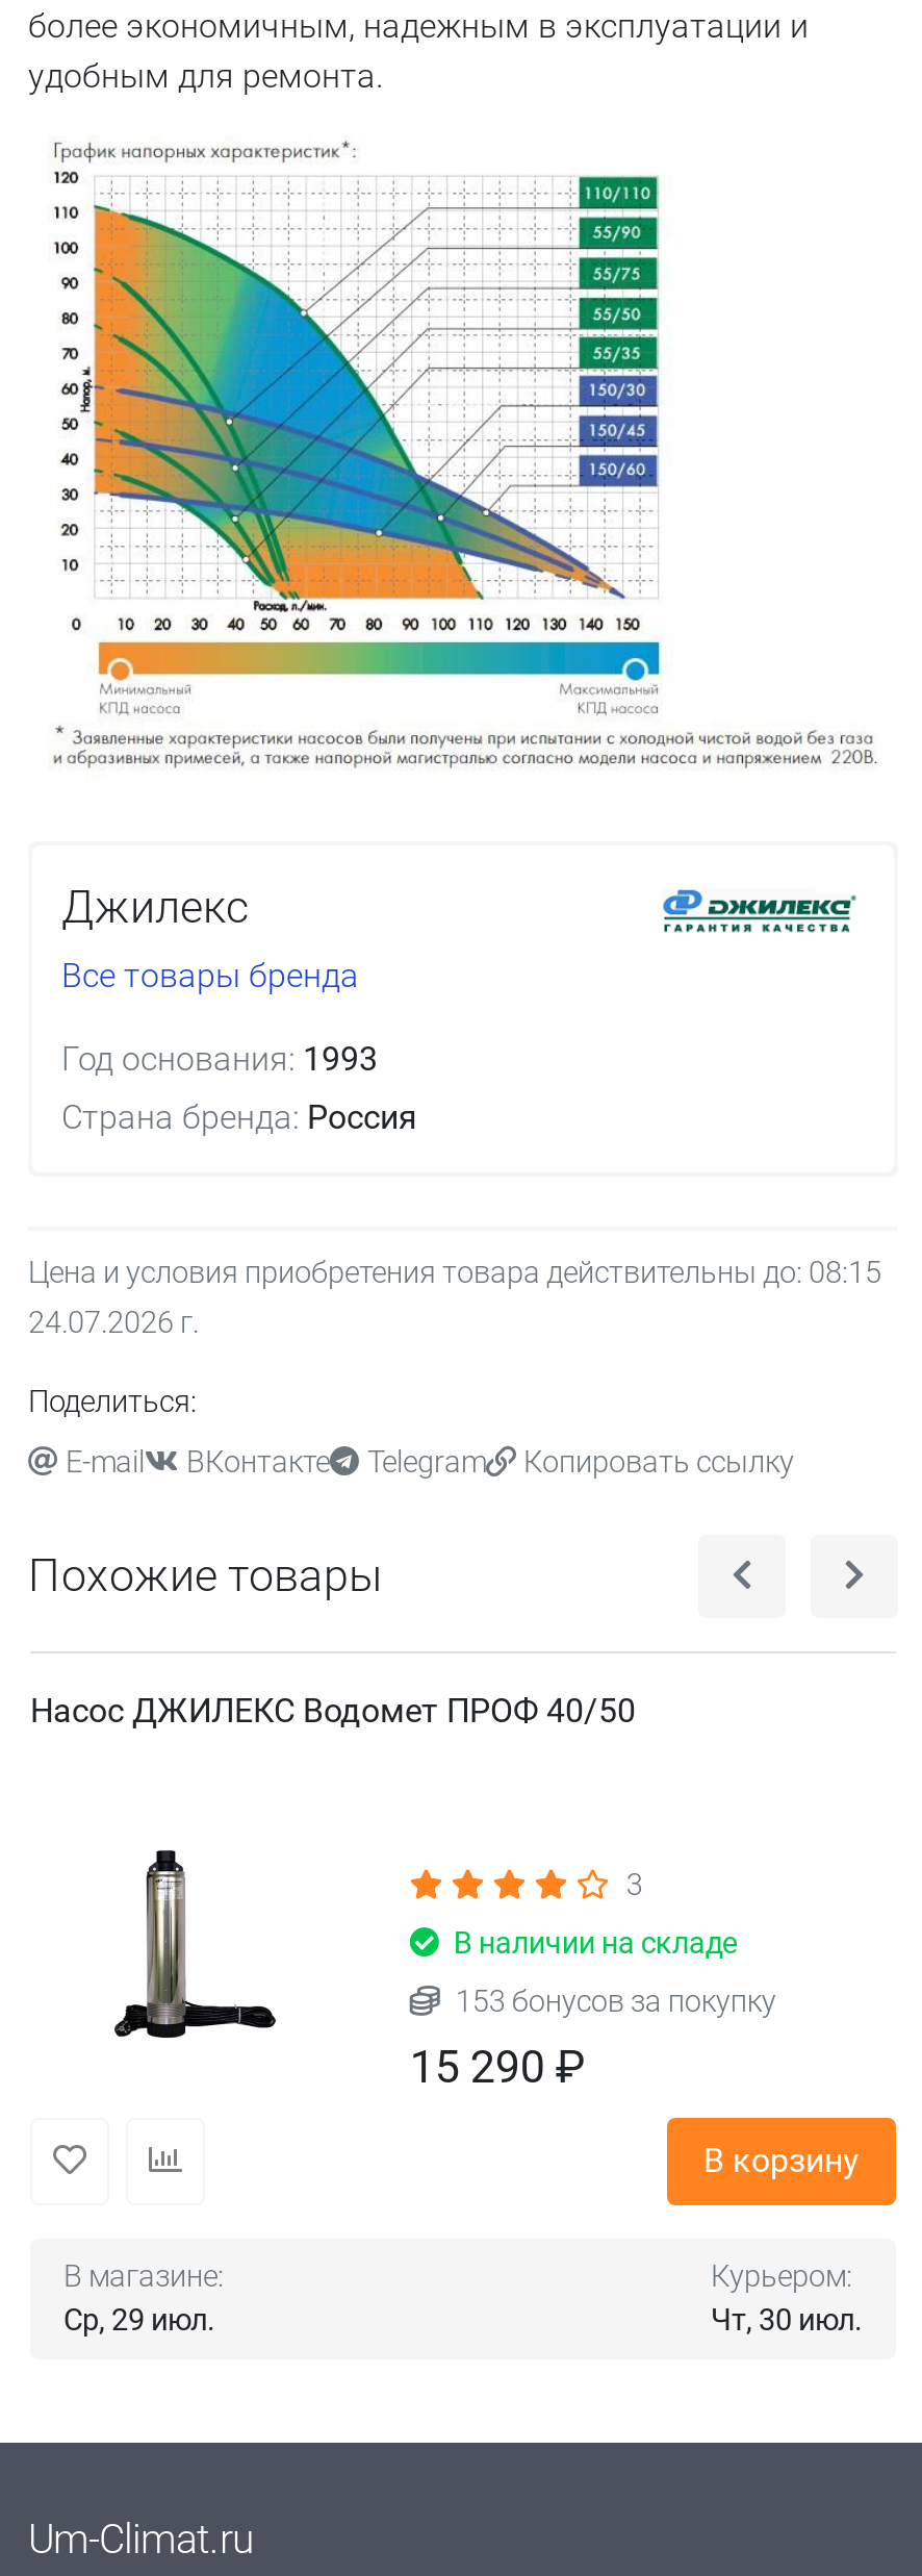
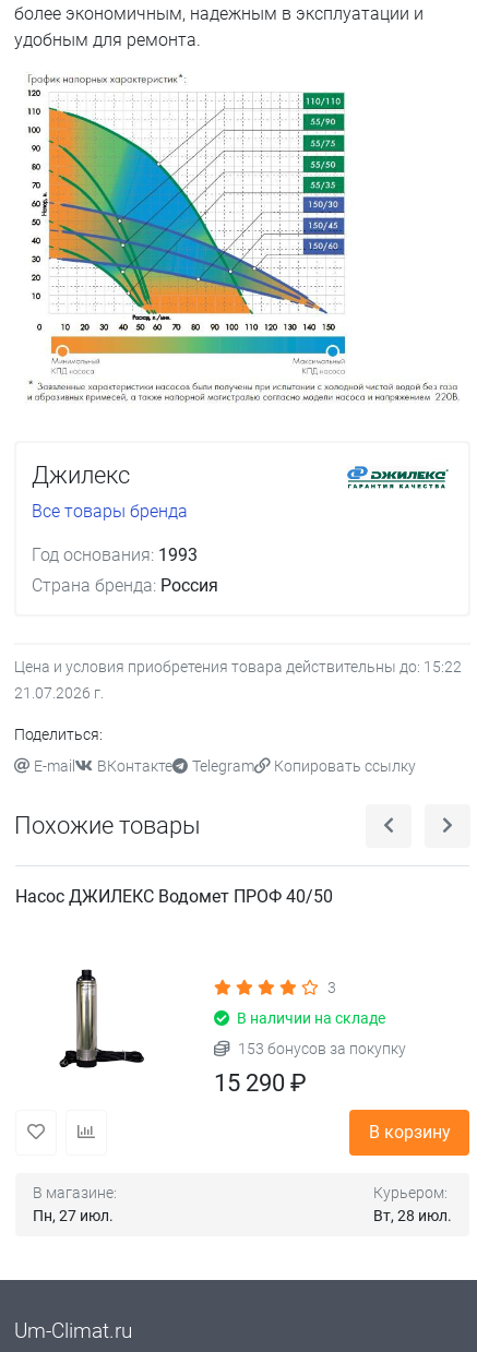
- Цена и условия приобретения товара действительны до: 08:15
+ Цена и условия приобретения товара действительны до: 15:22

- 24.07.2026 г.
+ 21.07.2026 г.

- Ср, 29 июл.
+ Пн, 27 июл.

- Чт, 30 июл.
+ Вт, 28 июл.
